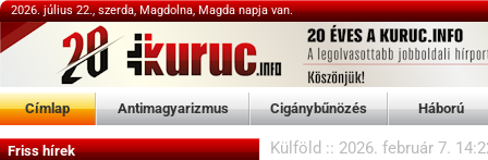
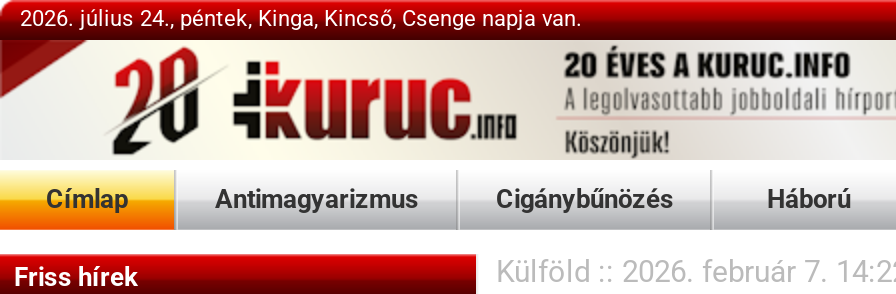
- 2026. július 22., szerda, Magdolna, Magda napja van.
+ 2026. július 24., péntek, Kinga, Kincső, Csenge napja van.
